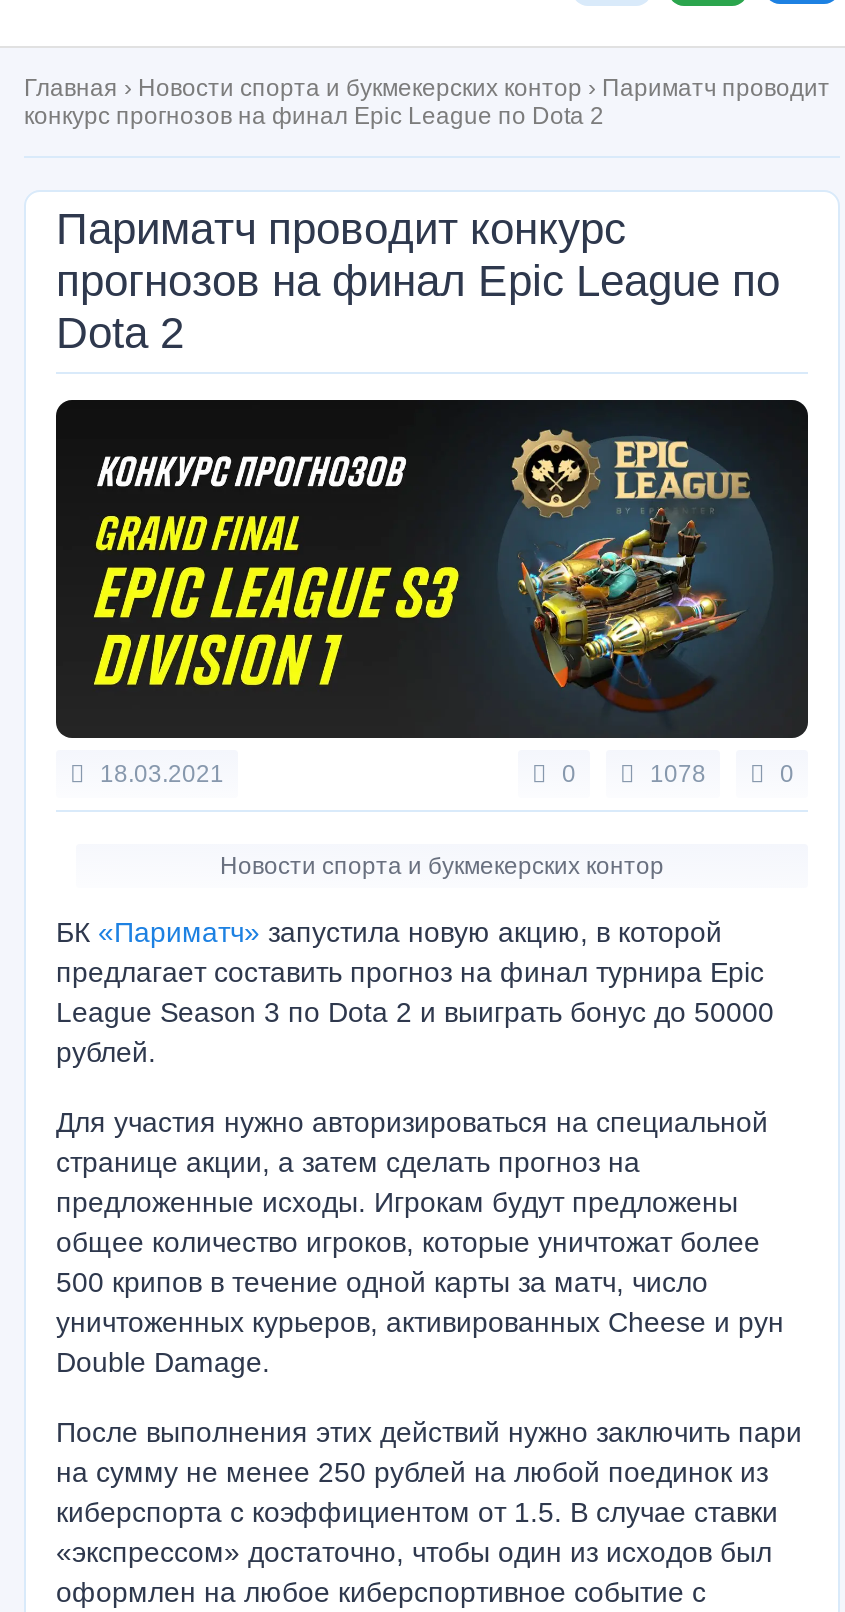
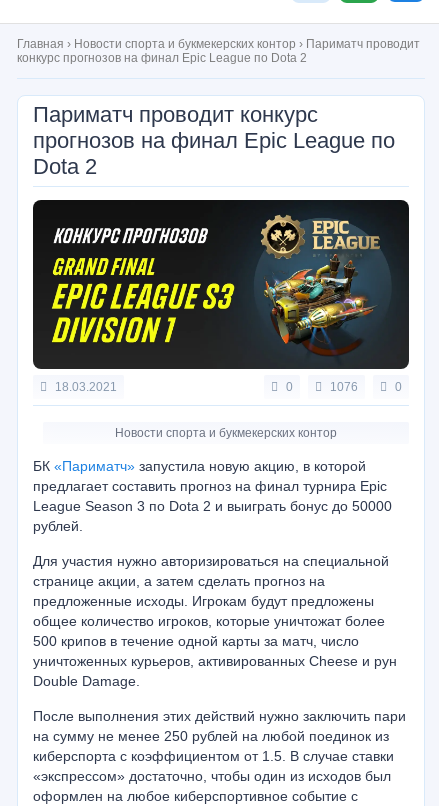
- 1078
+ 1076
